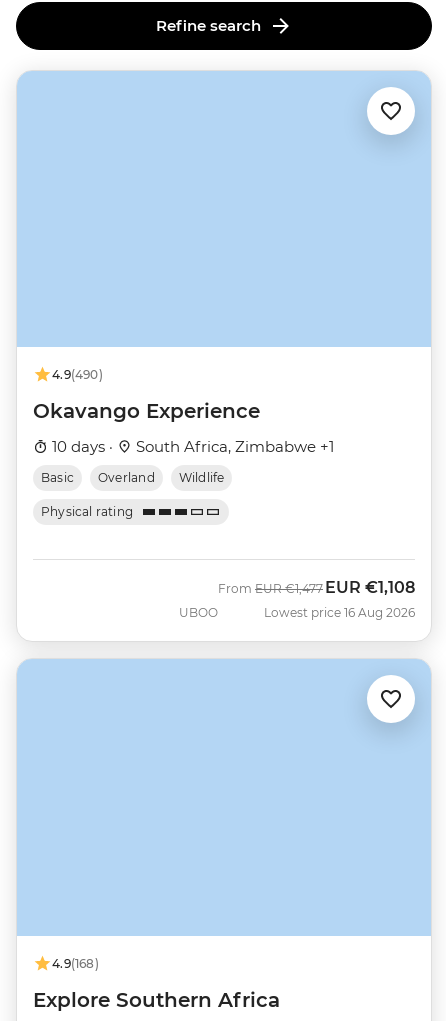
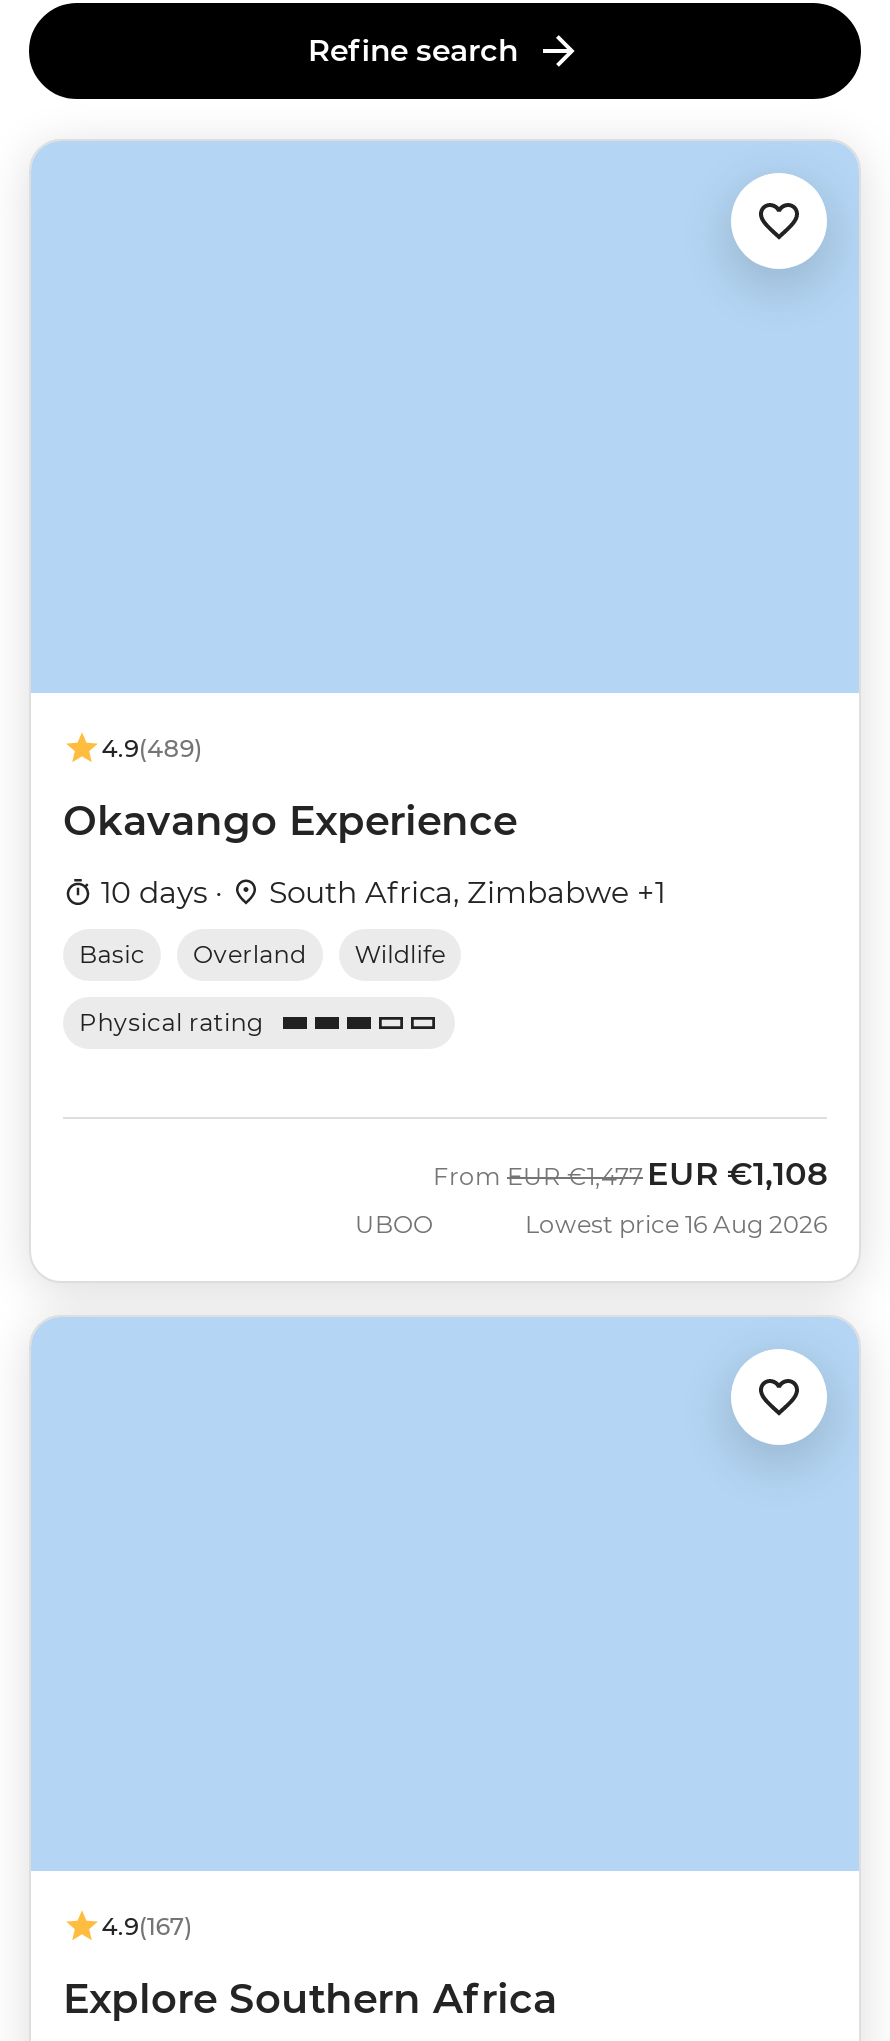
- 4.9(490)
+ 4.9(489)

- 4.9(168)
+ 4.9(167)
